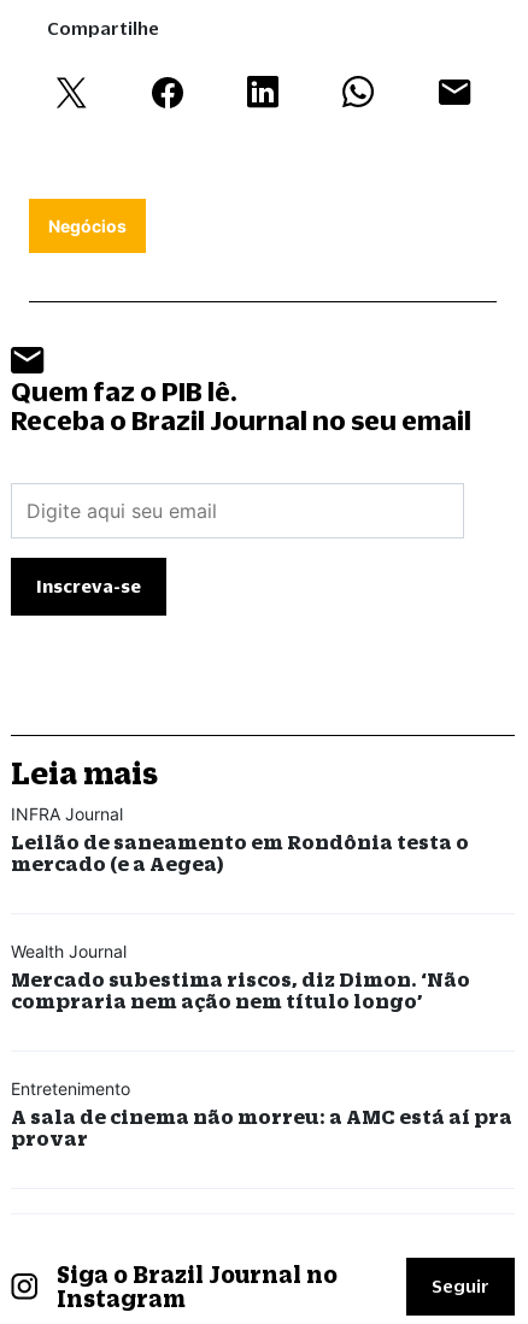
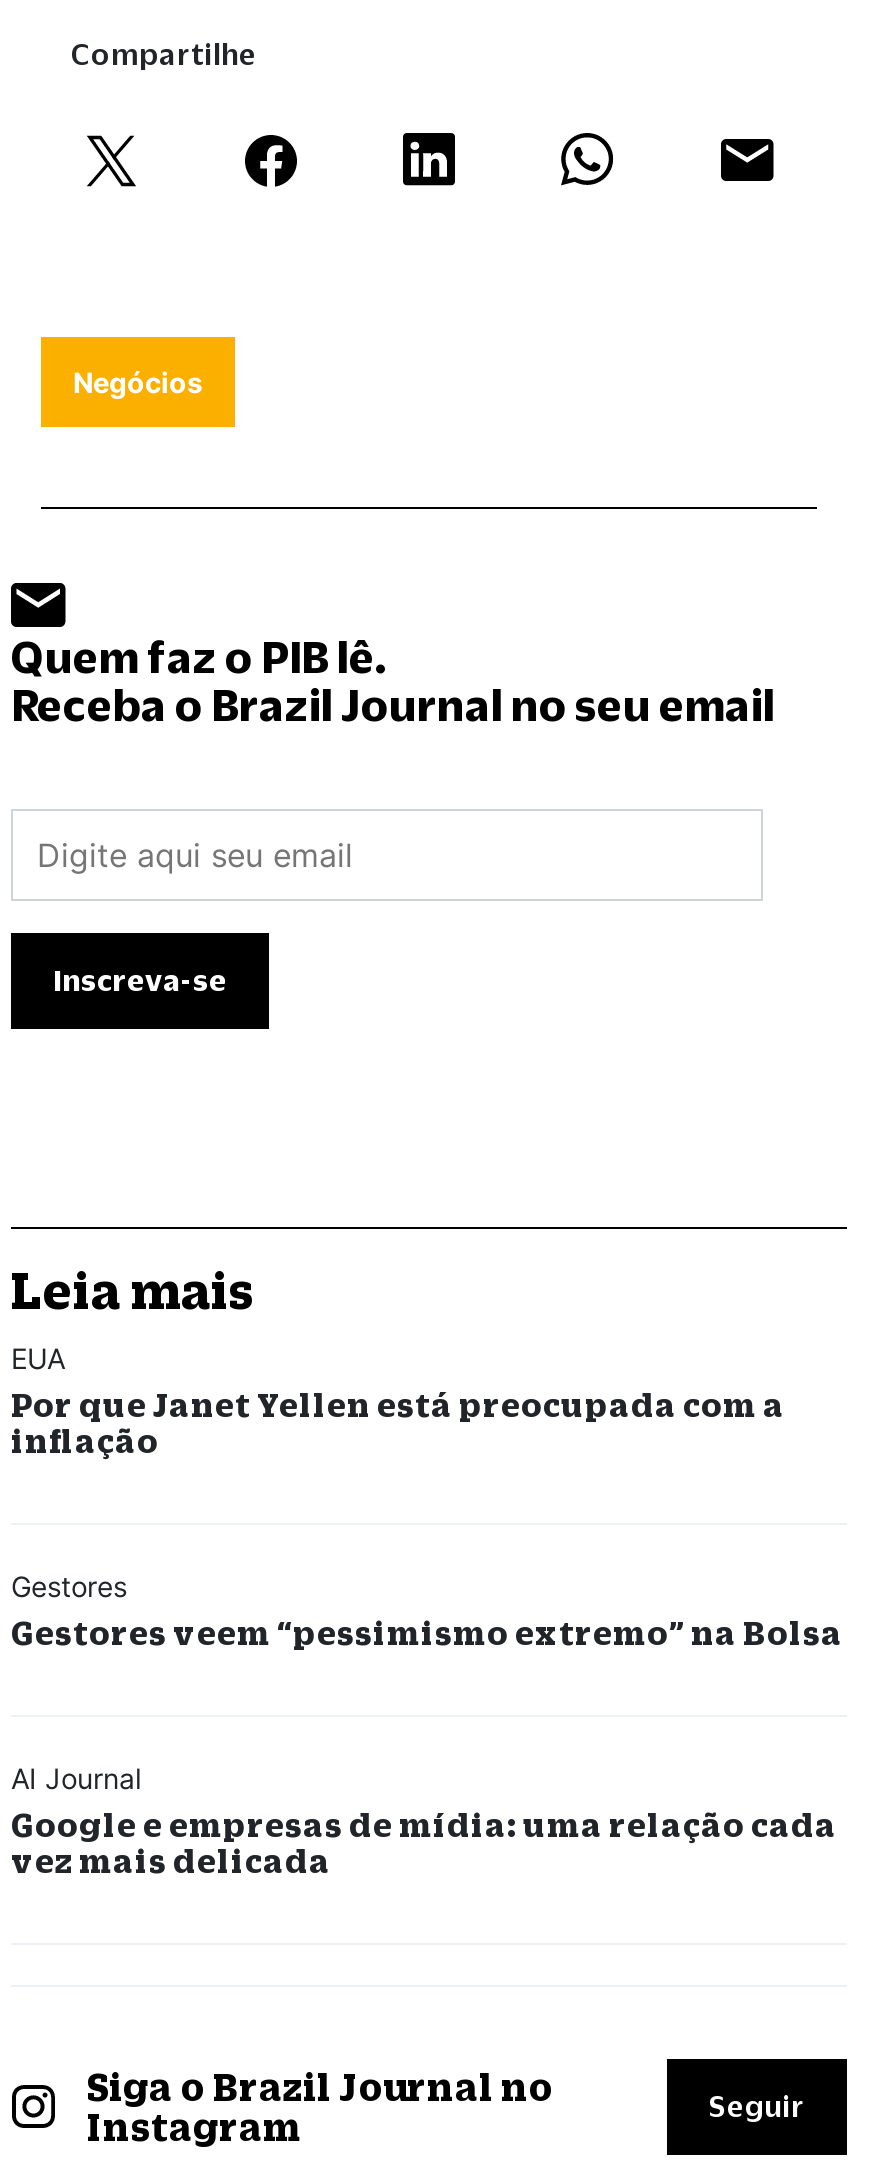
- INFRA Journal
- Leilão de saneamento em Rondônia testa o
- mercado (e a Aegea)
+ EUA
+ Por que Janet Yellen está preocupada com a
+ inflação

- Wealth Journal
- Mercado subestima riscos, diz Dimon. ‘Não
- compraria nem ação nem título longo’
+ Gestores
+ Gestores veem “pessimismo extremo” na Bolsa

- Entretenimento
- A sala de cinema não morreu: a AMC está aí pra
- provar
+ AI Journal
+ Google e empresas de mídia: uma relação cada
+ vez mais delicada
